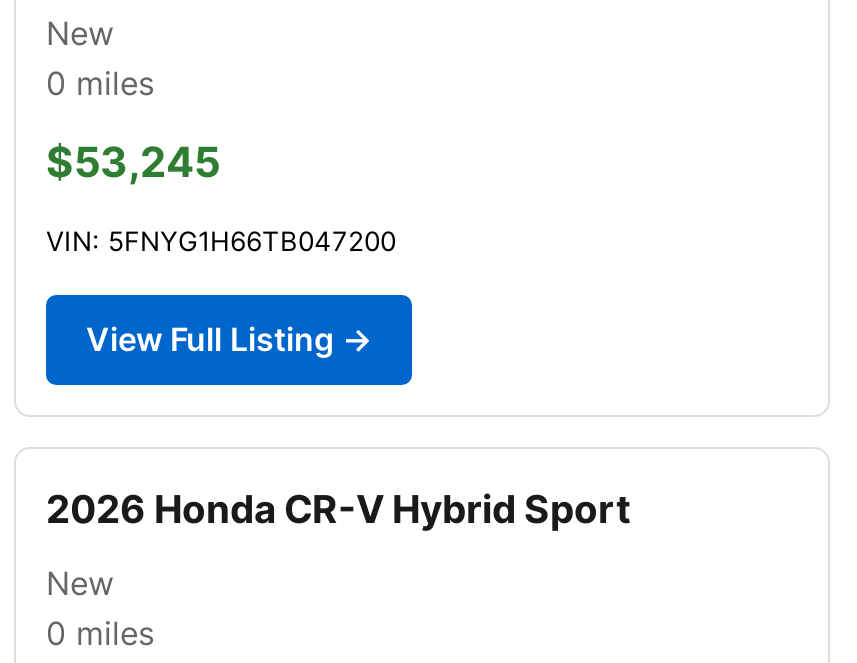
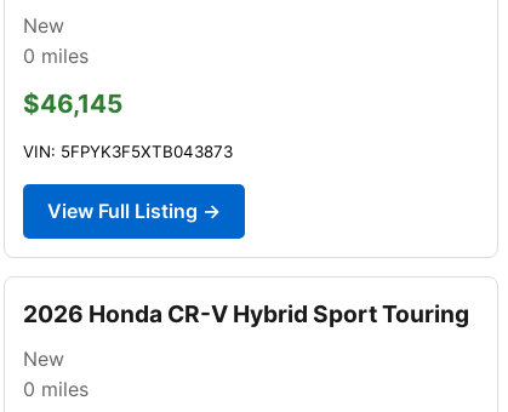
- $53,245
+ $46,145

- VIN: 5FNYG1H66TB047200
+ VIN: 5FPYK3F5XTB043873

- 2026 Honda CR-V Hybrid Sport
+ 2026 Honda CR-V Hybrid Sport Touring
